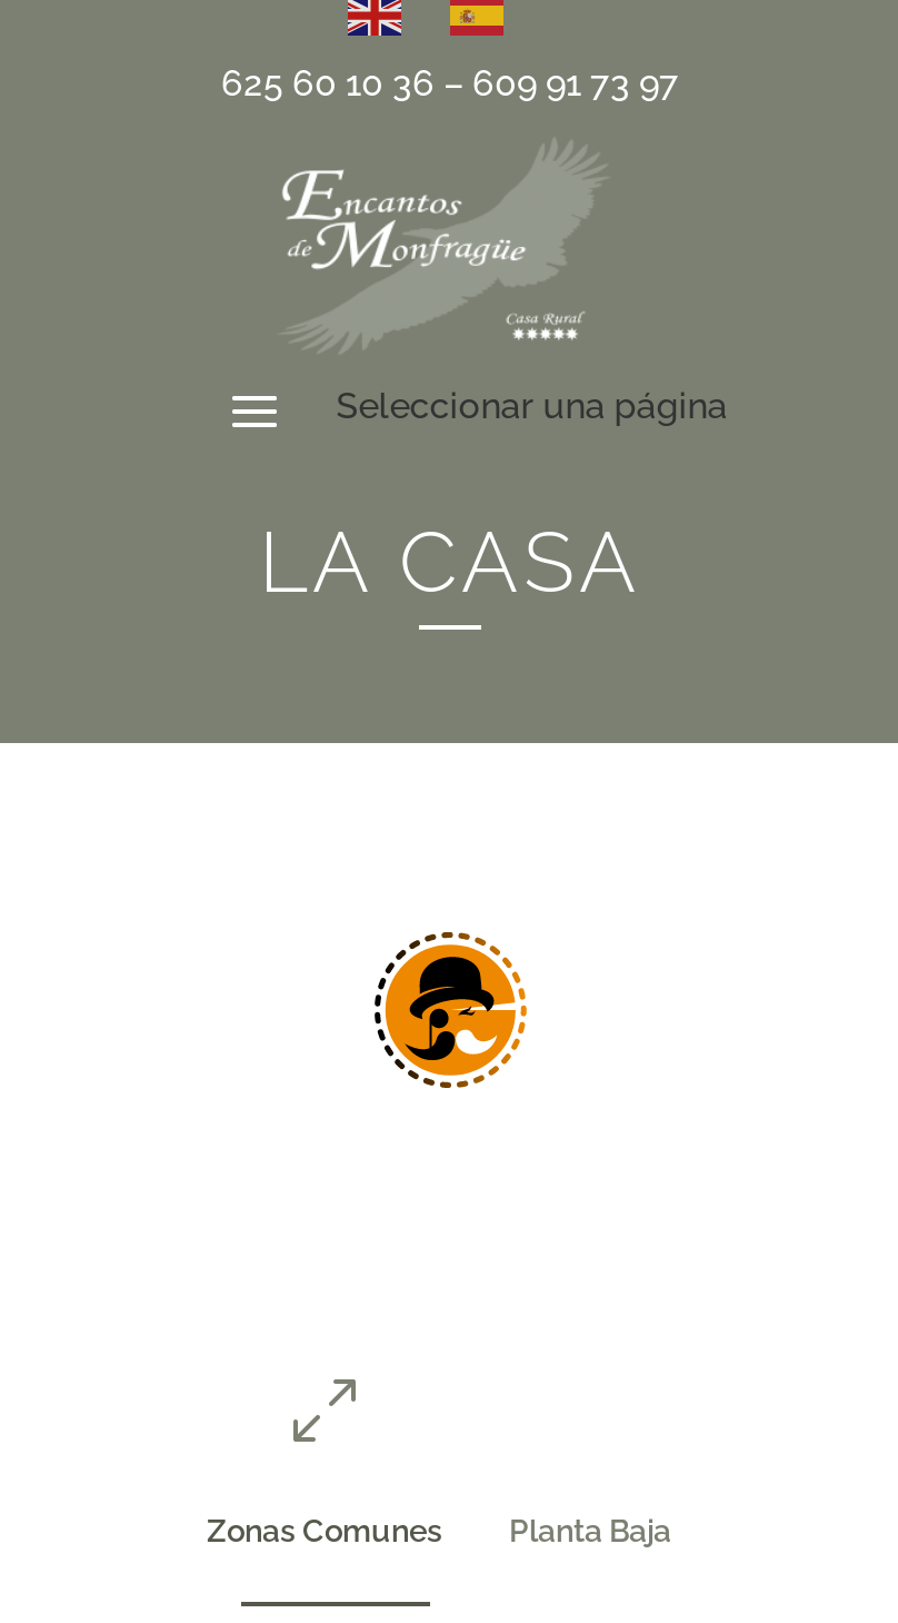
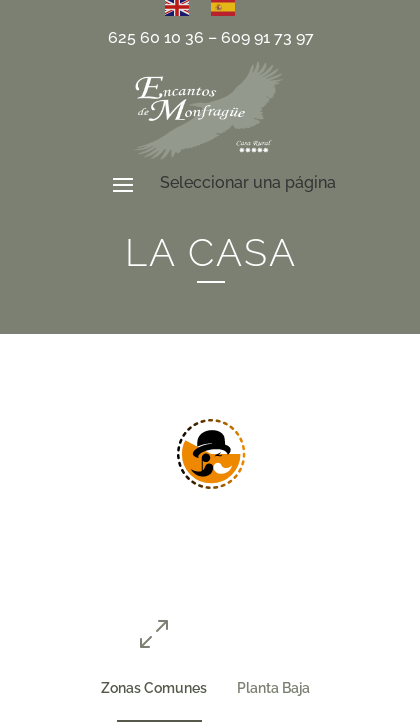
- [image]
+ [image]
